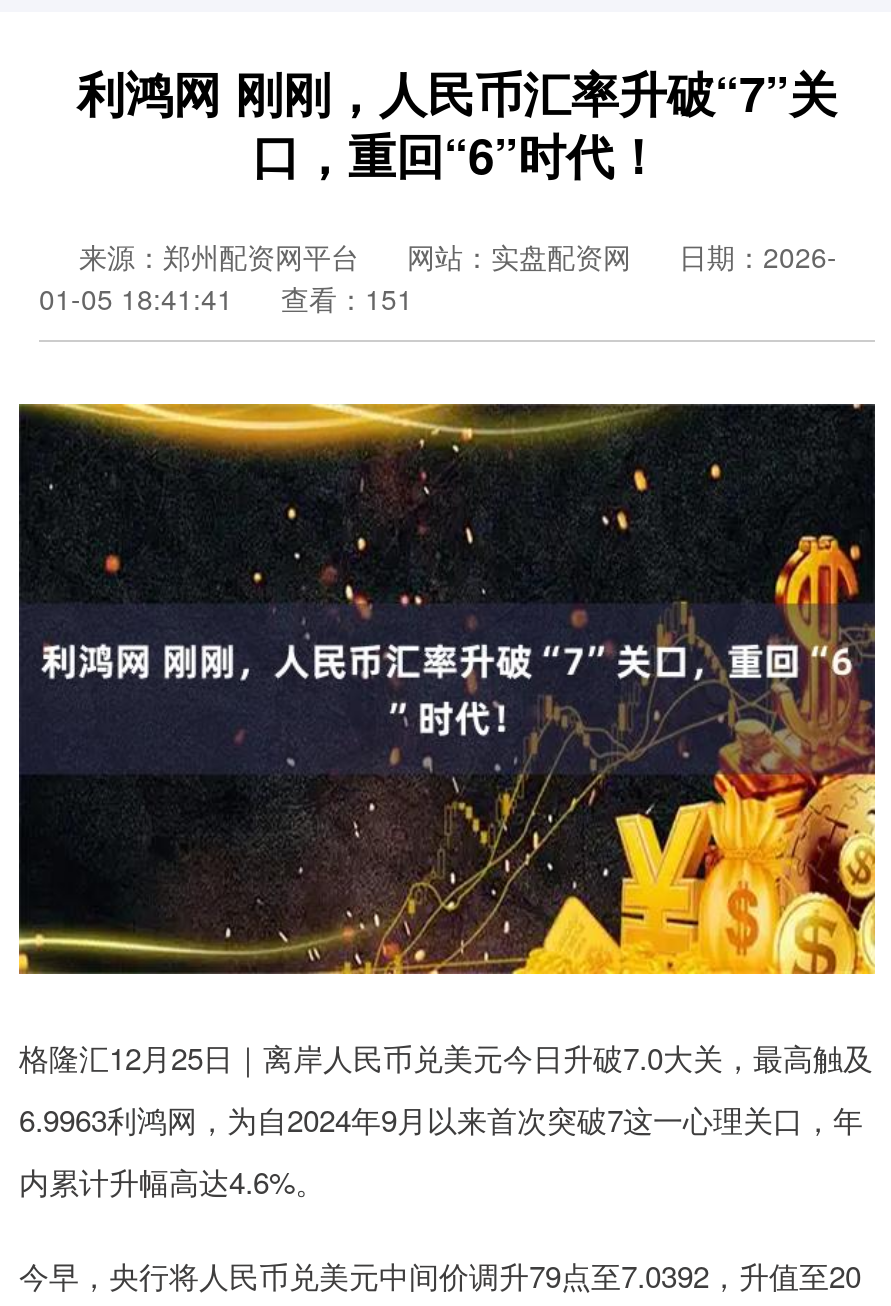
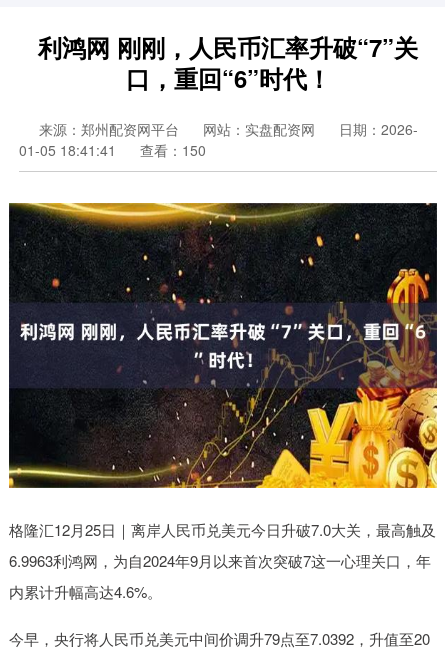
- 01-05 18:41:41 查看：151
+ 01-05 18:41:41 查看：150
